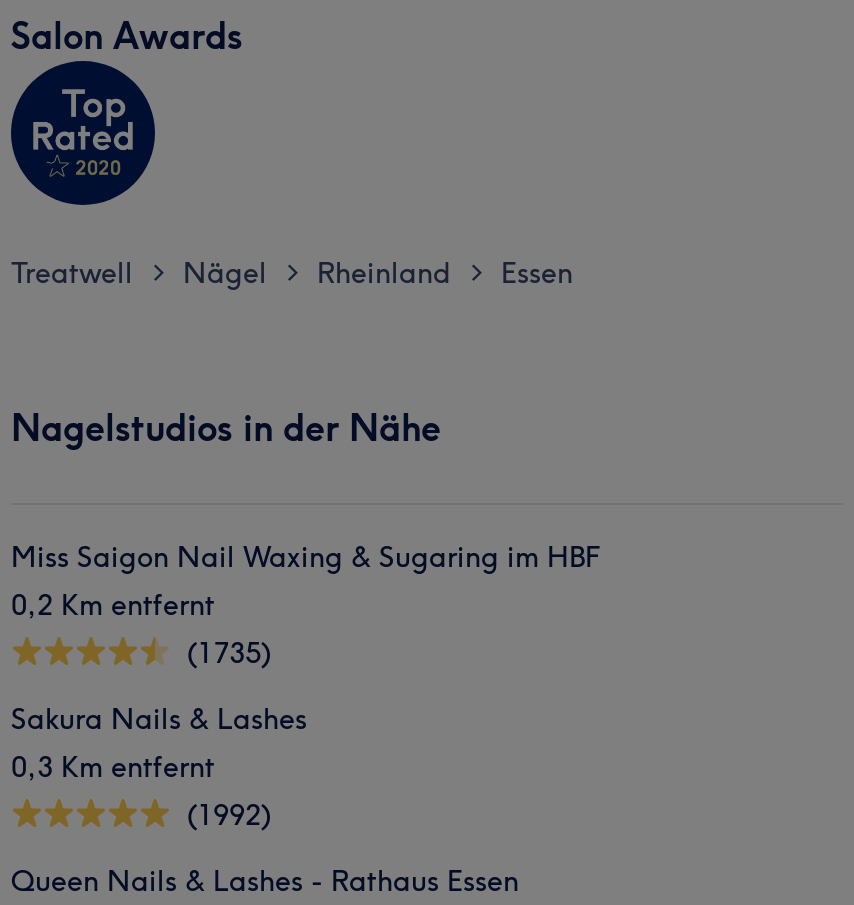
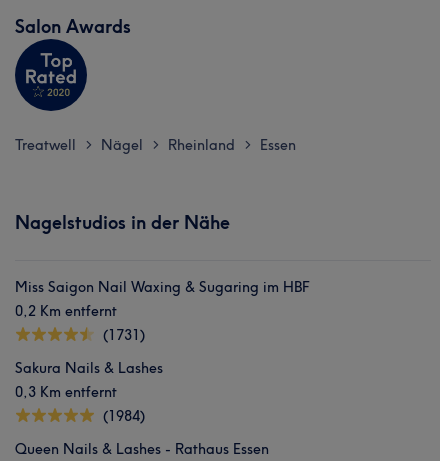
- (1735)
+ (1731)

- (1992)
+ (1984)
